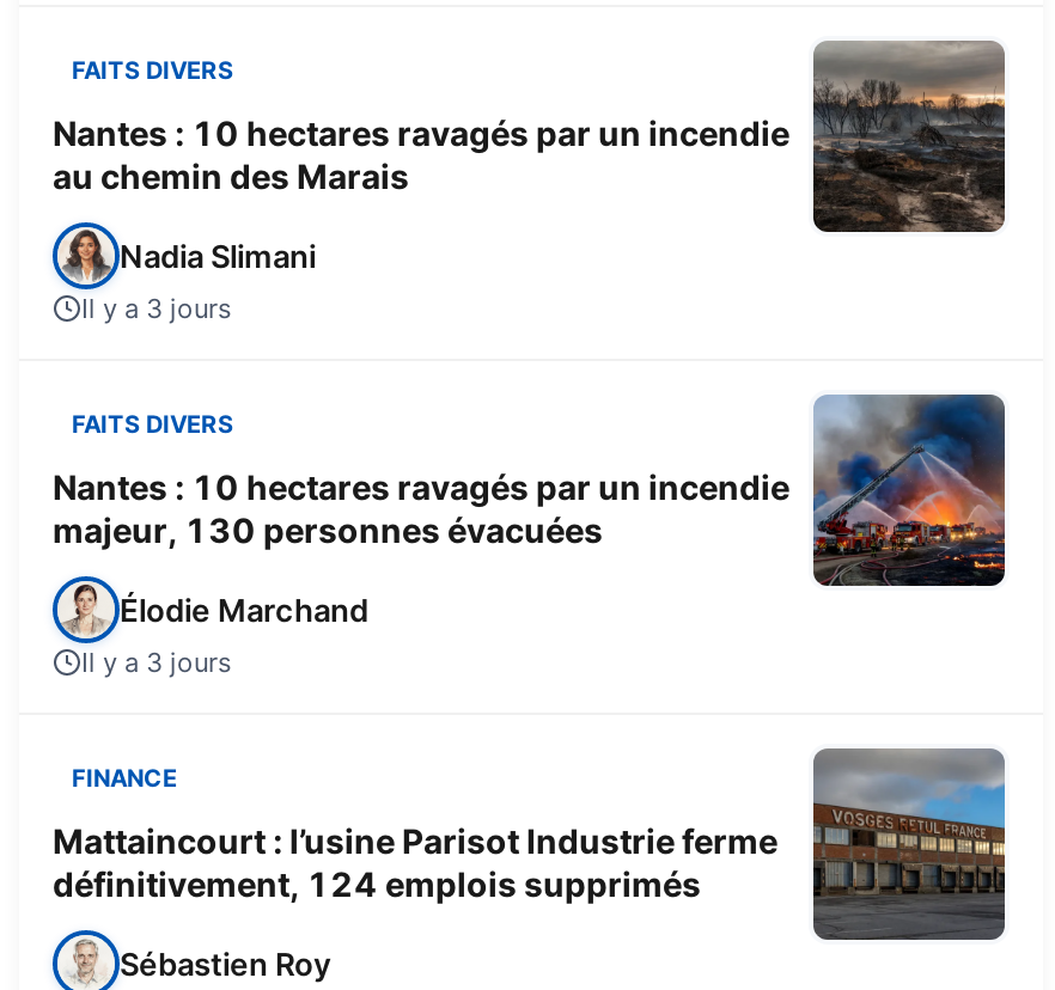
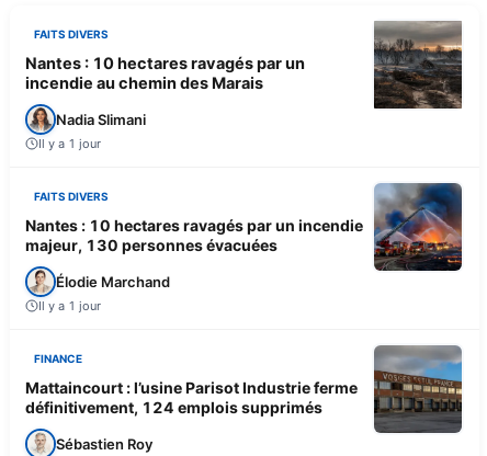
- Il y a 3 jours
+ Il y a 1 jour

- Il y a 3 jours
+ Il y a 1 jour
